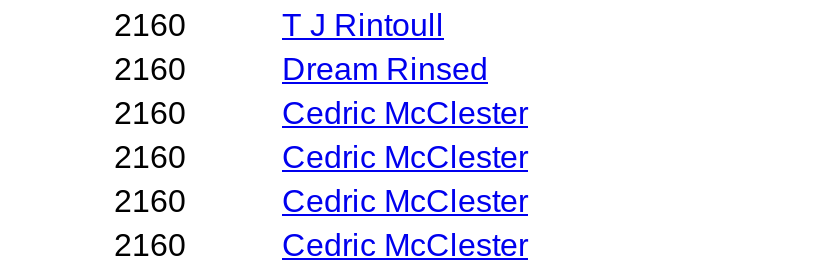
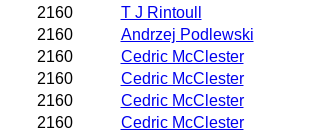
- Dream Rinsed
+ Andrzej Podlewski
